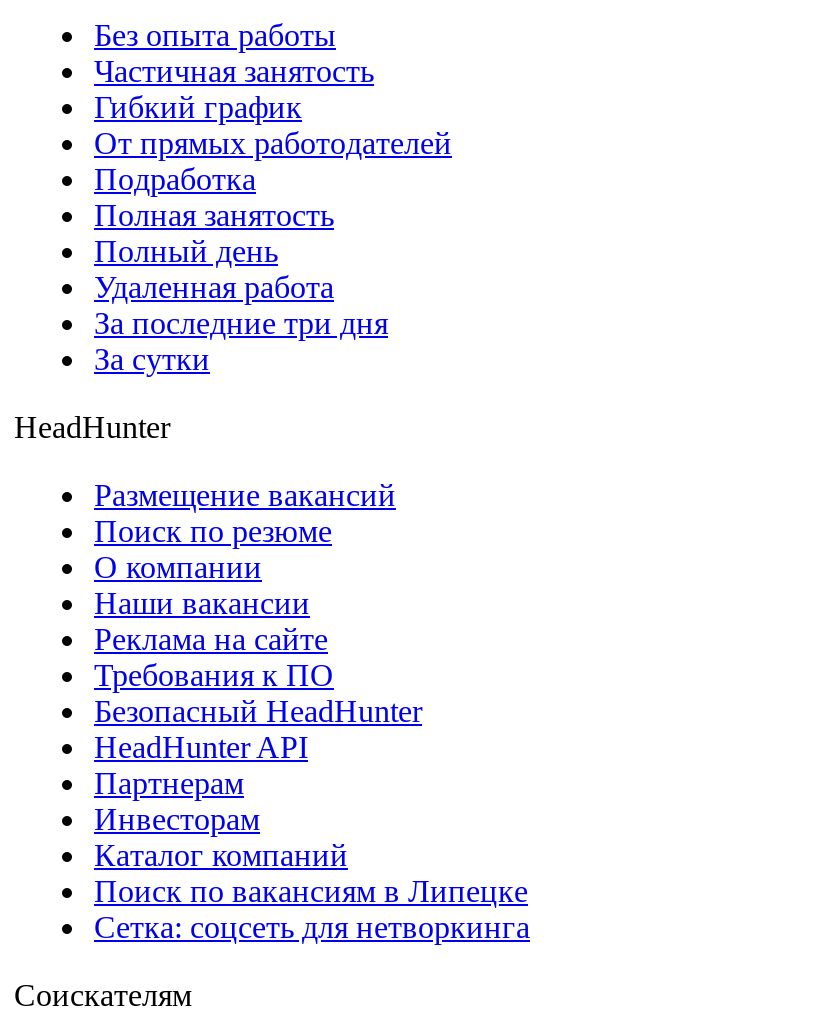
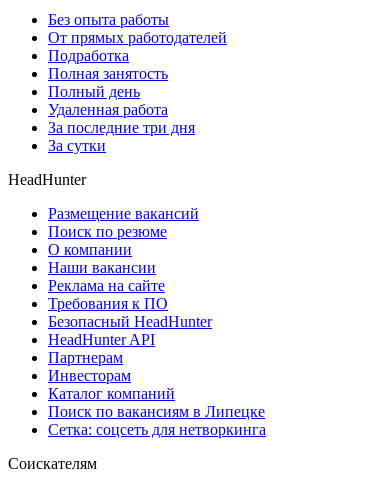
- Частичная занятость
- Гибкий график
